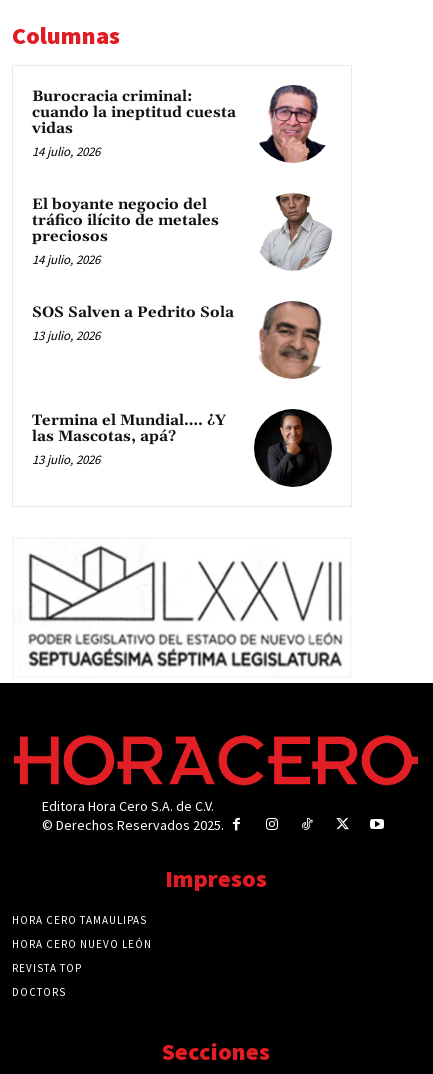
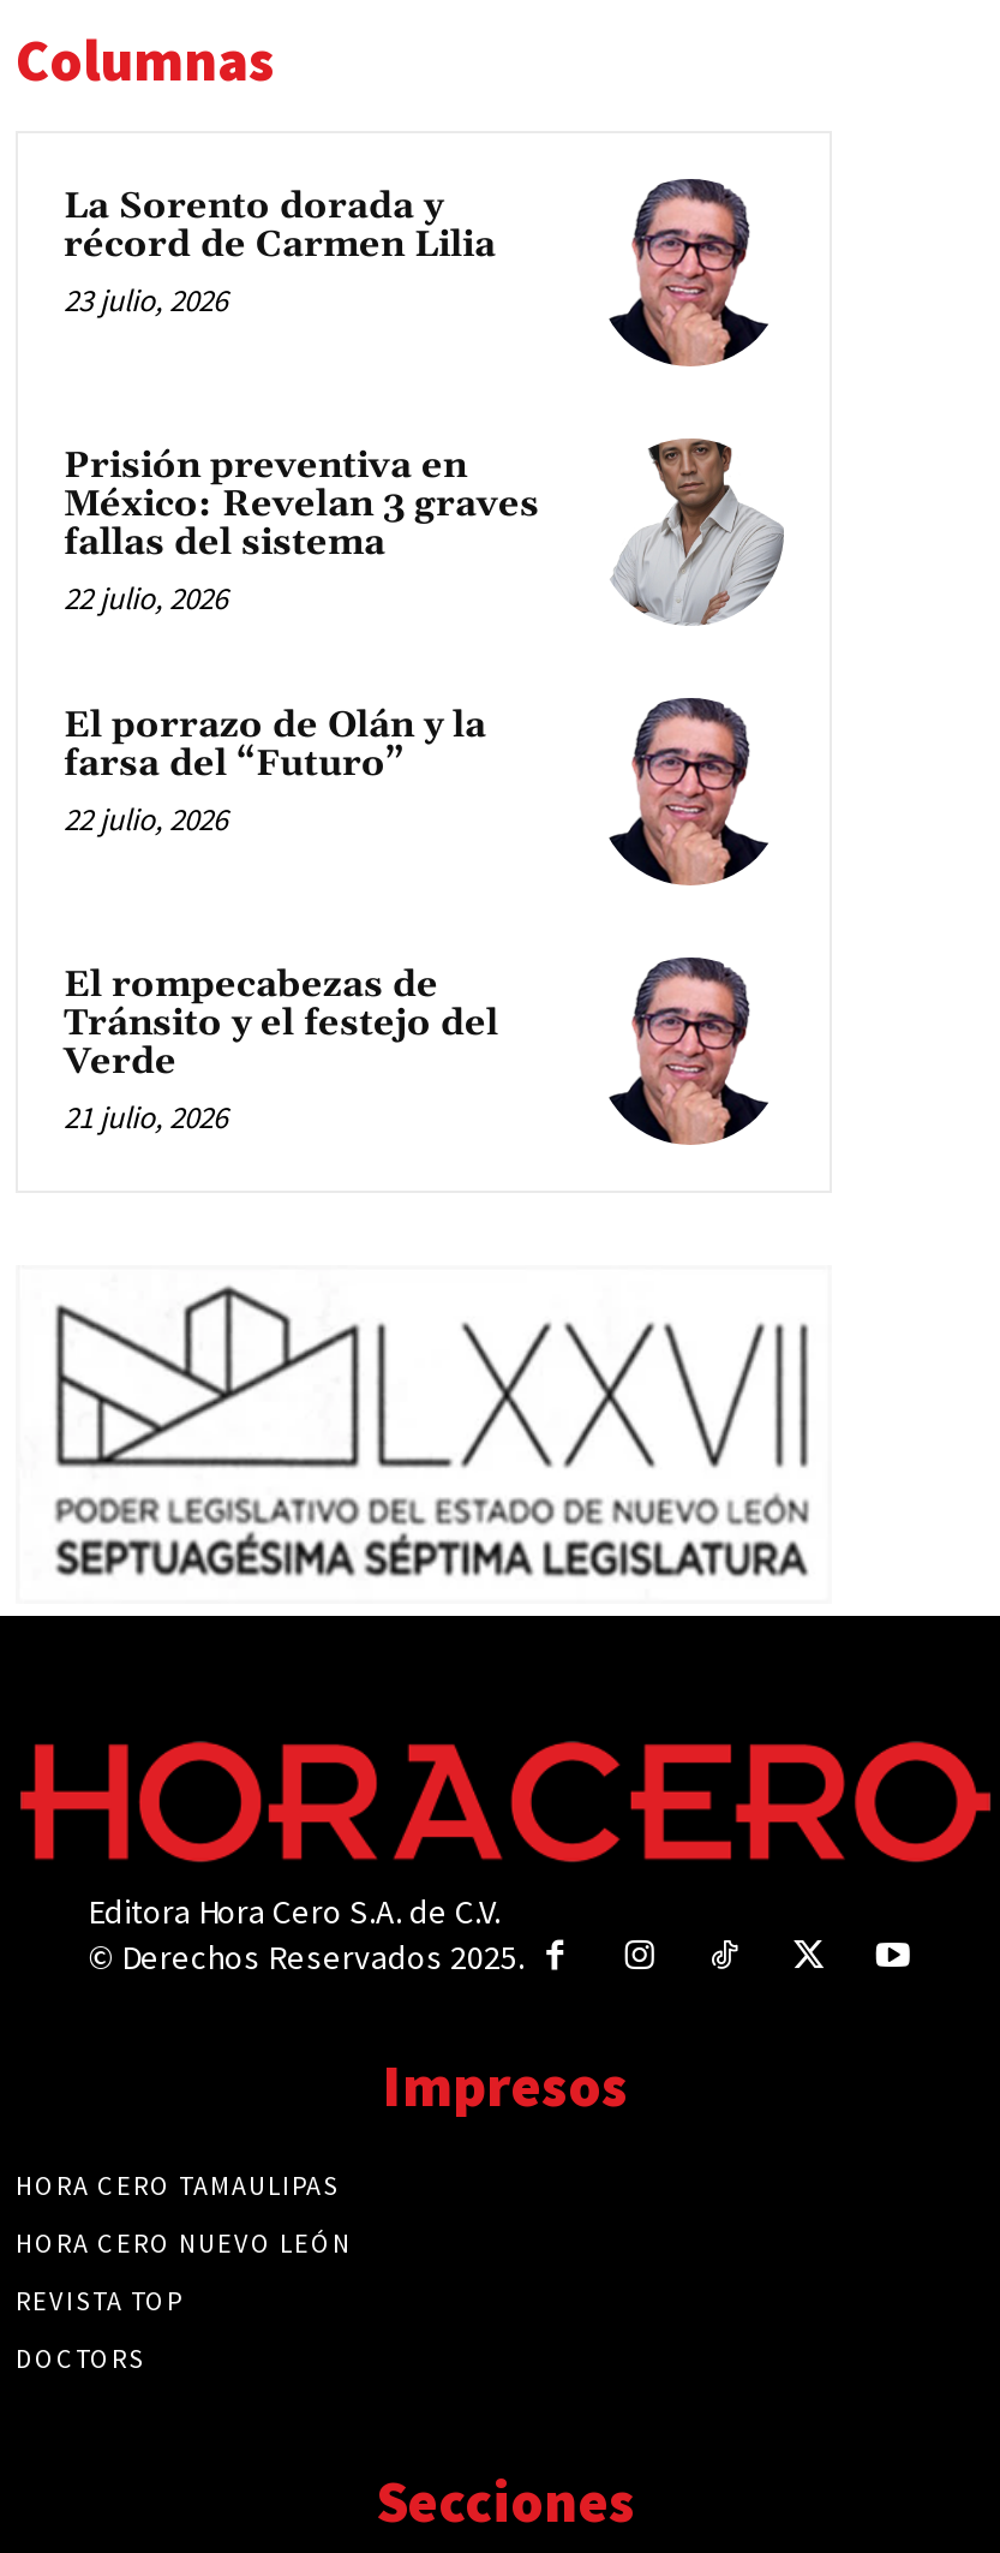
- Burocracia criminal:
- cuando la ineptitud cuesta
- vidas
- 14 julio, 2026
+ La Sorento dorada y
+ récord de Carmen Lilia
+ 23 julio, 2026

- El boyante negocio del
- tráfico ilícito de metales
- preciosos
- 14 julio, 2026
+ Prisión preventiva en
+ México: Revelan 3 graves
+ fallas del sistema
+ 22 julio, 2026

- SOS Salven a Pedrito Sola
- 13 julio, 2026
+ El porrazo de Olán y la
+ farsa del “Futuro”
+ 22 julio, 2026

- [image]
+ [image]

- Termina el Mundial…. ¿Y
- las Mascotas, apá?
- 13 julio, 2026
+ El rompecabezas de
+ Tránsito y el festejo del
+ Verde
+ 21 julio, 2026

- [image]
+ [image]
